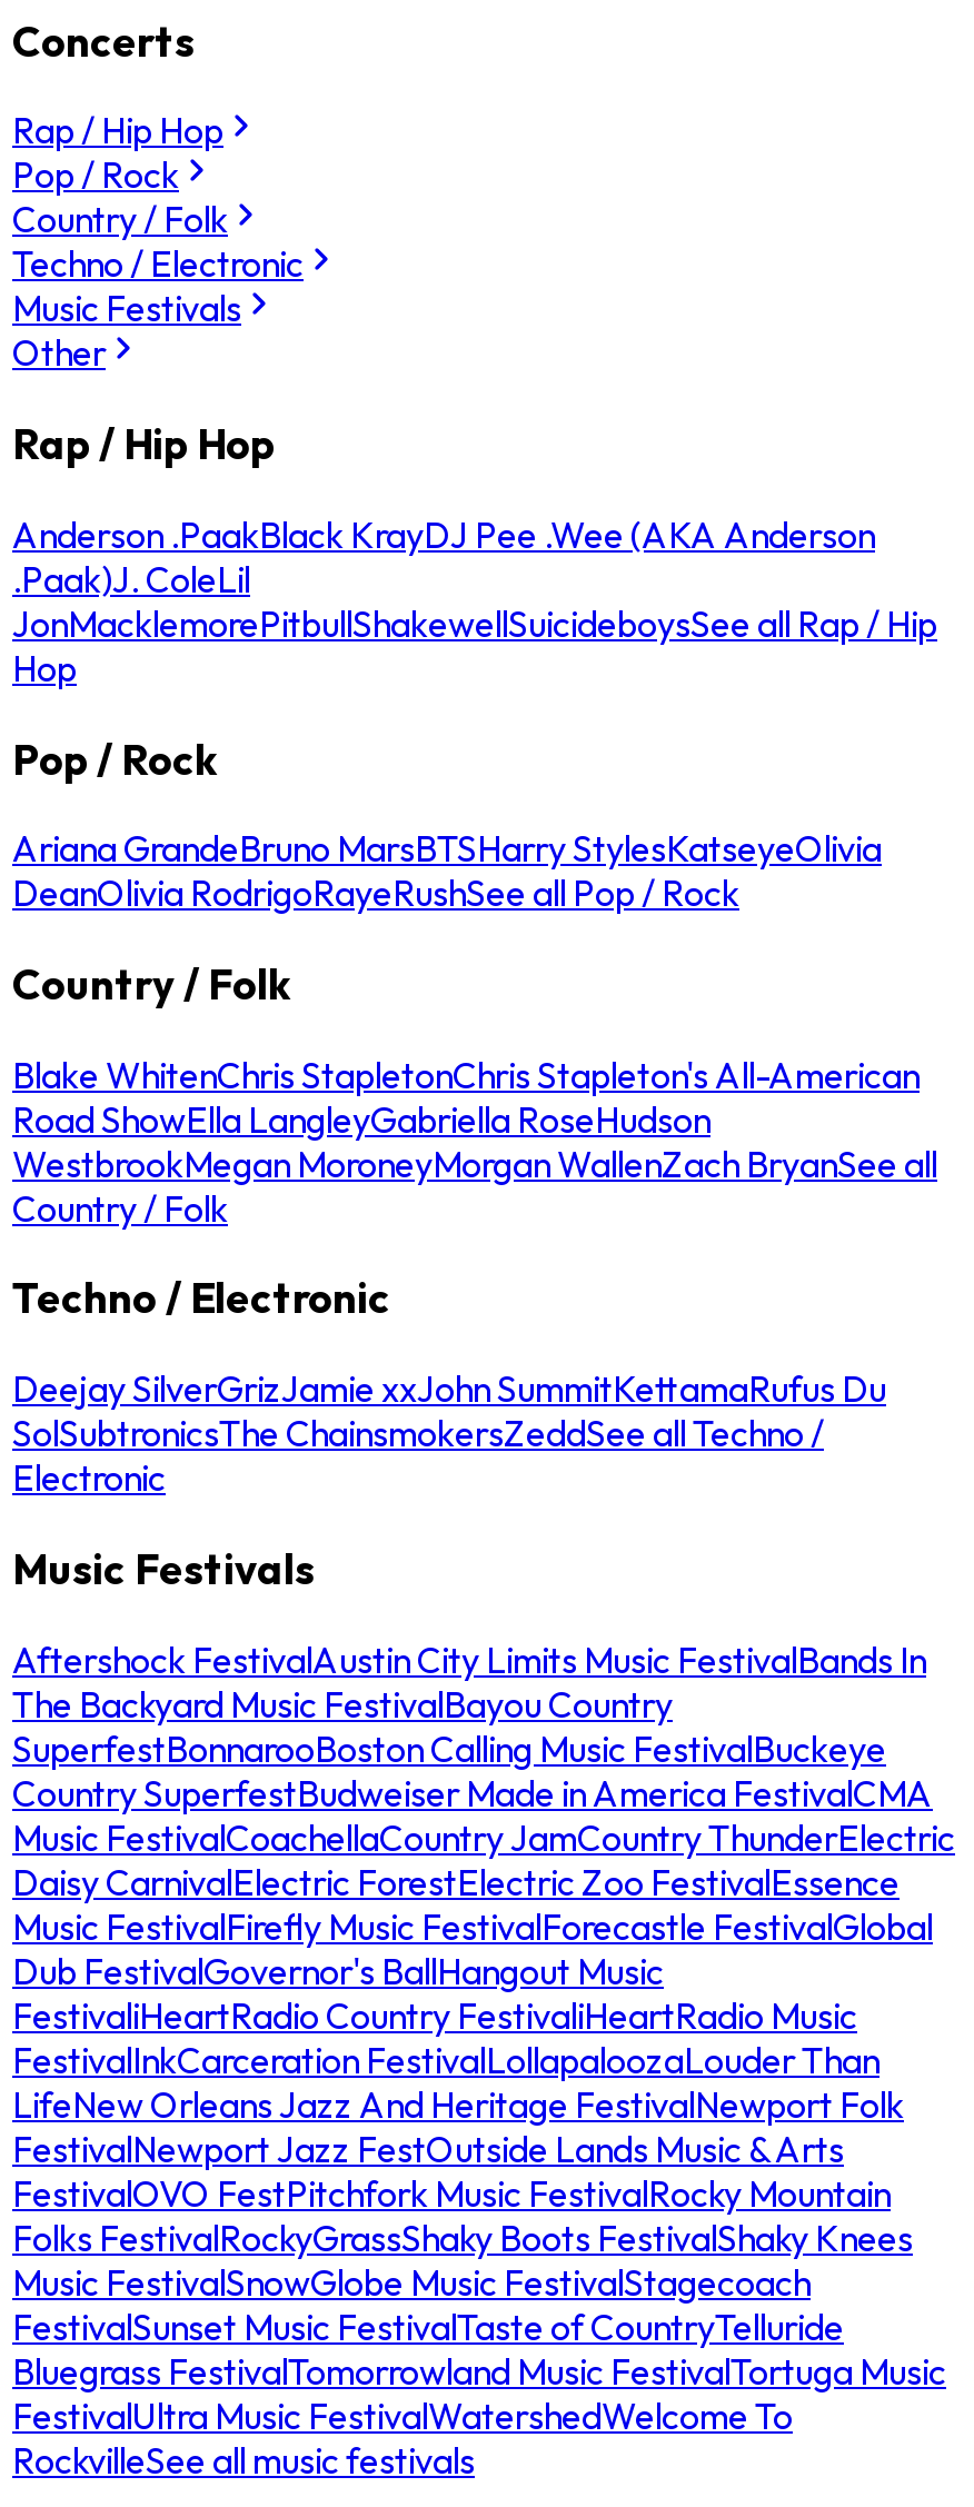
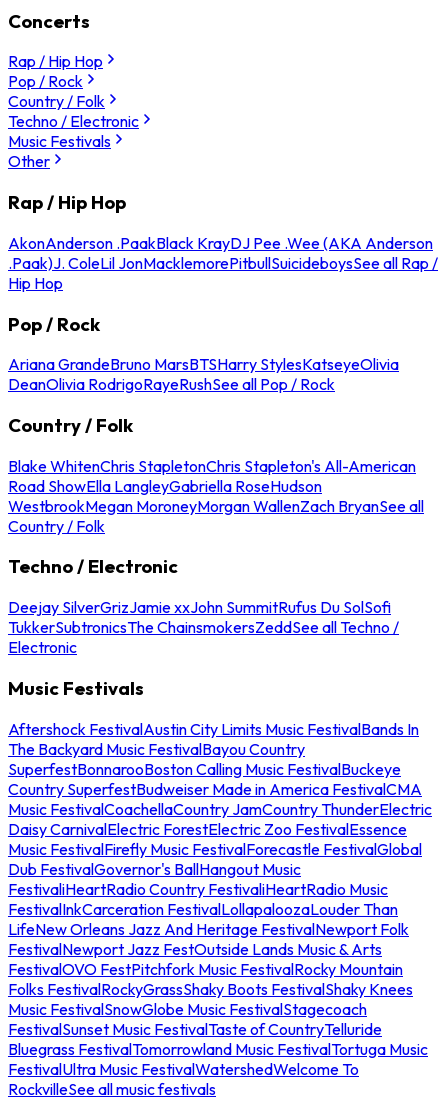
- Anderson .PaakBlack KrayDJ Pee .Wee (AKA Anderson
- .Paak)J. ColeLil
- JonMacklemorePitbullShakewellSuicideboysSee all Rap / Hip
- Hop
+ AkonAnderson .PaakBlack KrayDJ Pee .Wee (AKA Anderson
+ .Paak)J. ColeLil JonMacklemorePitbullSuicideboysSee all Rap /
+ Hip Hop

- Deejay SilverGrizJamie xxJohn SummitKettamaRufus Du
- SolSubtronicsThe ChainsmokersZeddSee all Techno /
+ Deejay SilverGrizJamie xxJohn SummitRufus Du SolSofi
+ TukkerSubtronicsThe ChainsmokersZeddSee all Techno /
